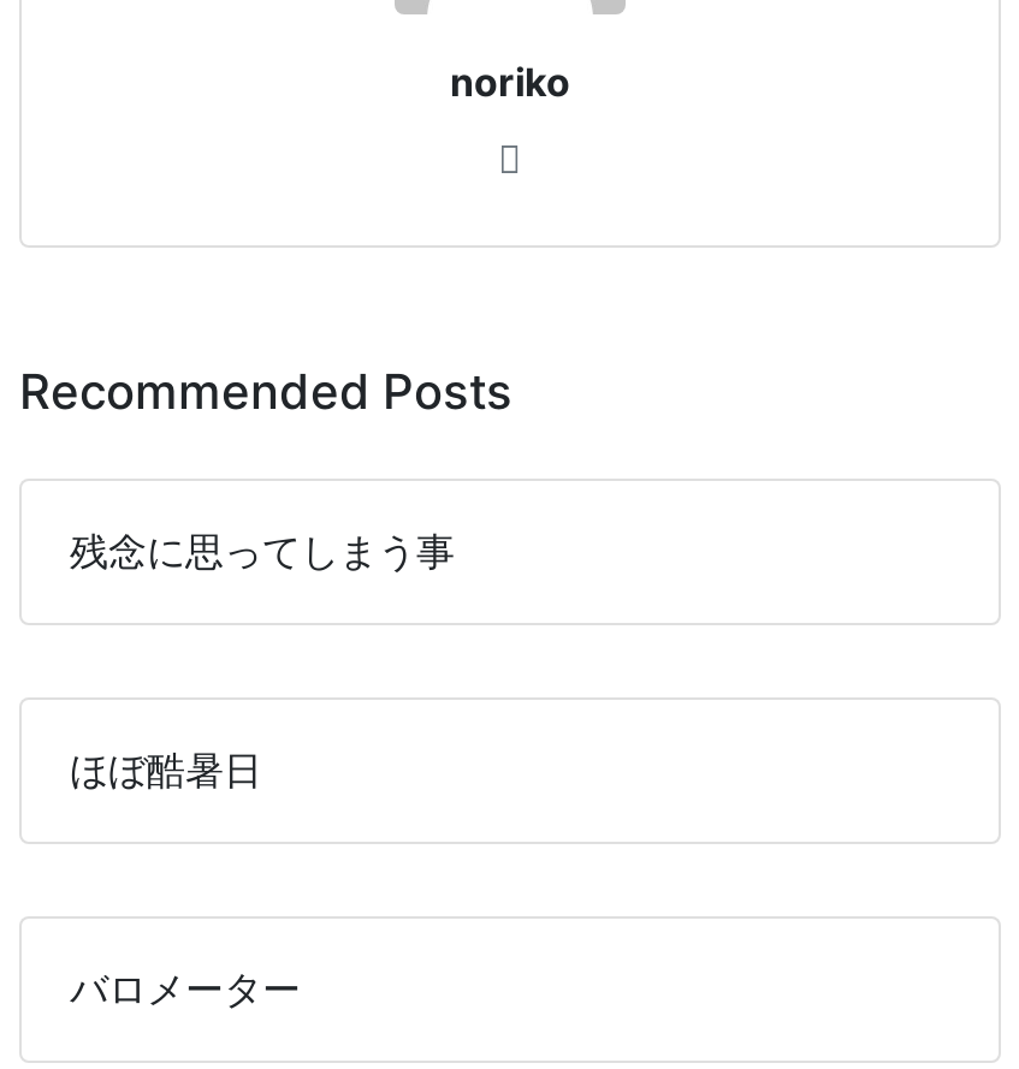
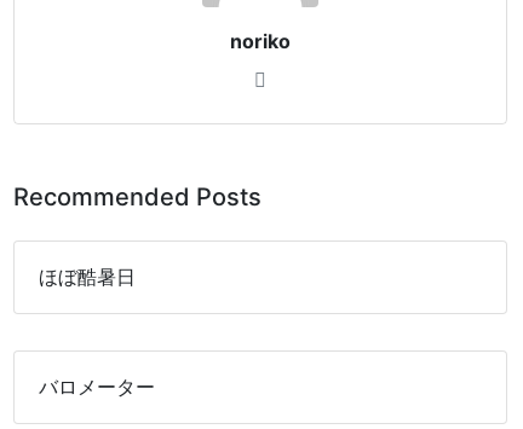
- 残念に思ってしまう事
